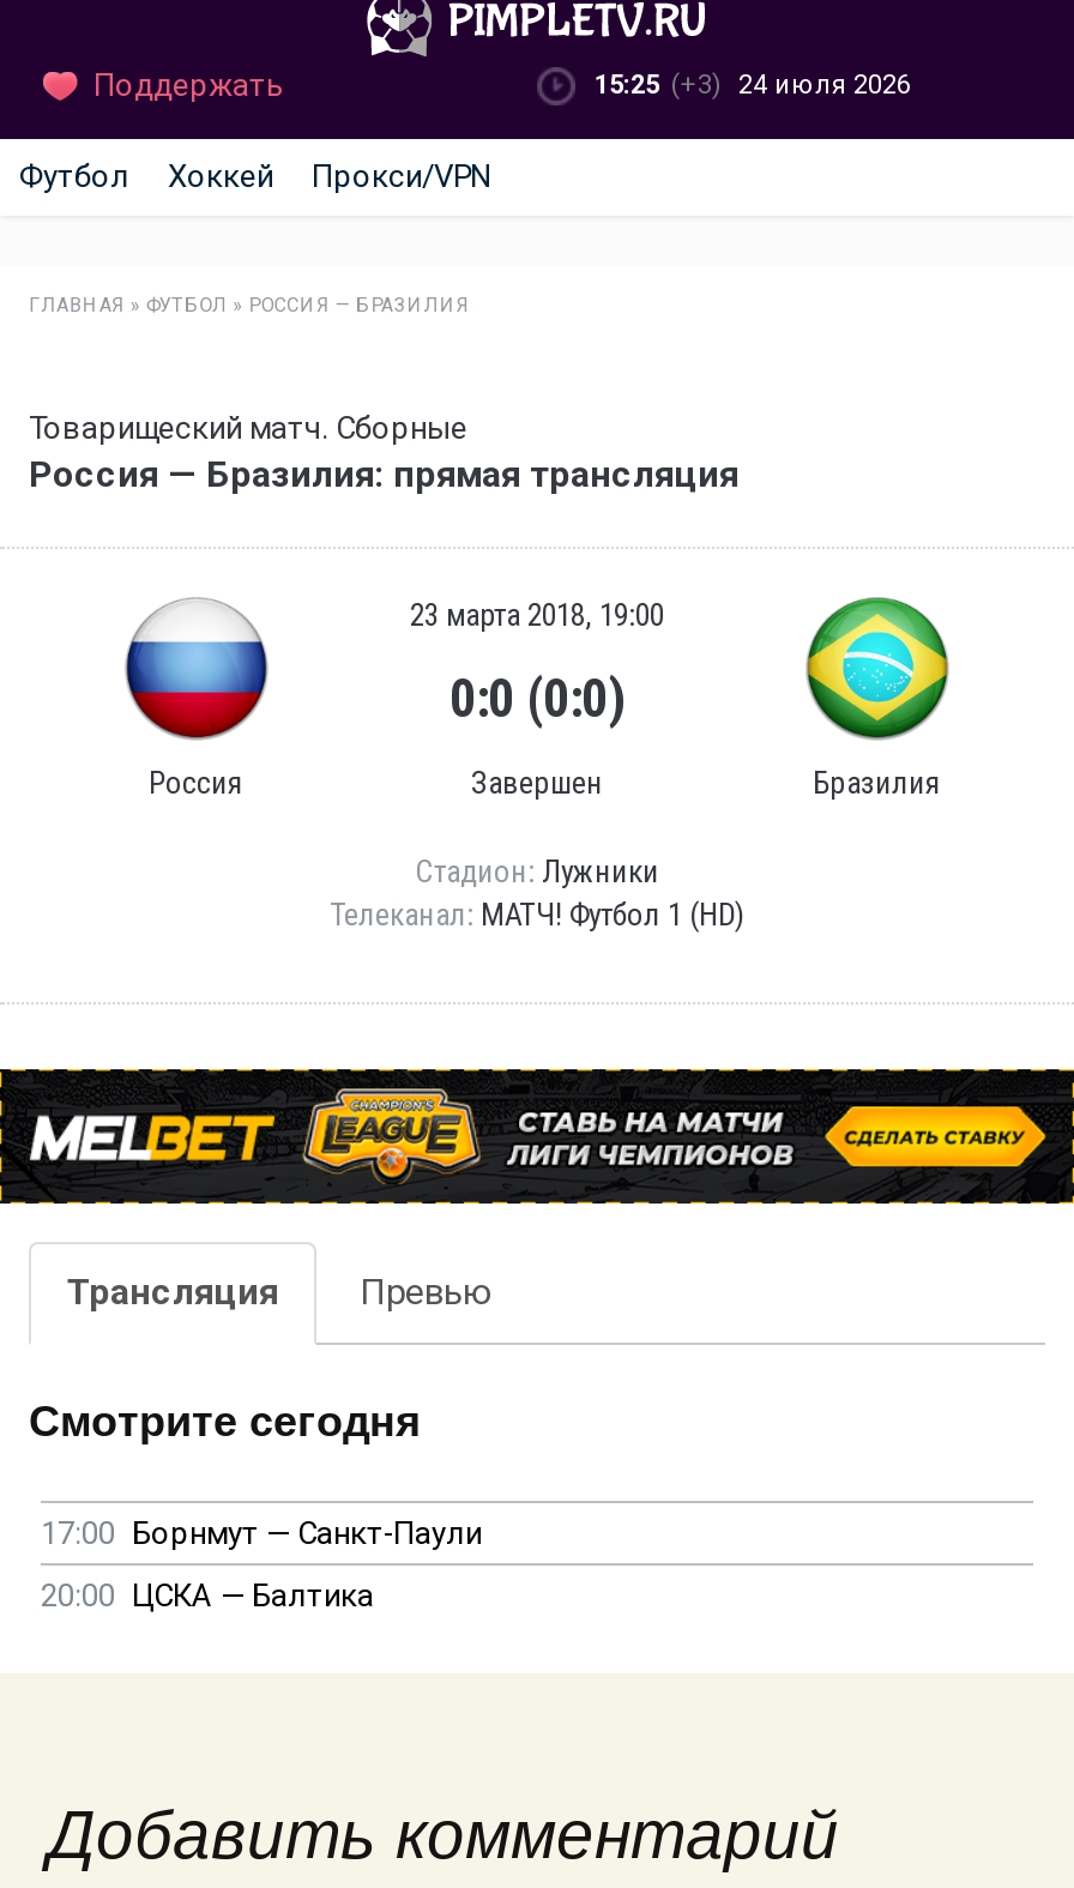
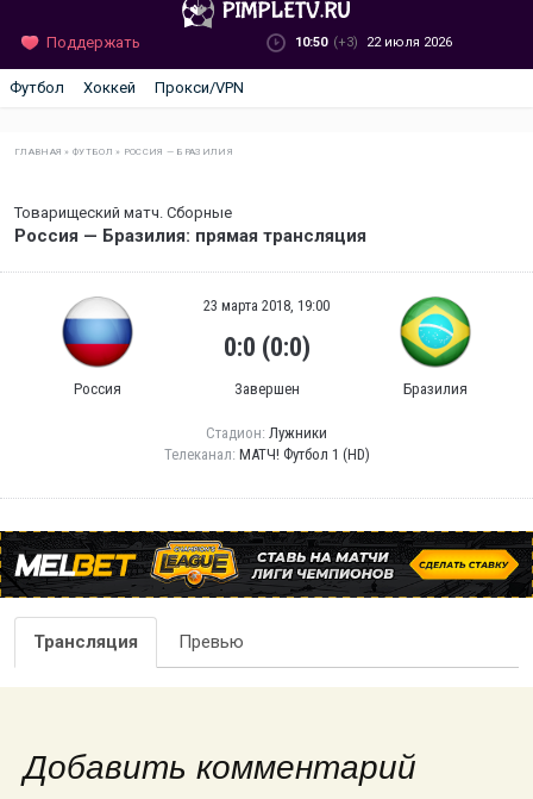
- 15:25 (+3) 24 июля 2026
+ 10:50 (+3) 22 июля 2026

- Смотрите сегодня
- 17:00 Борнмут — Санкт-Паули
- 20:00 ЦСКА — Балтика
